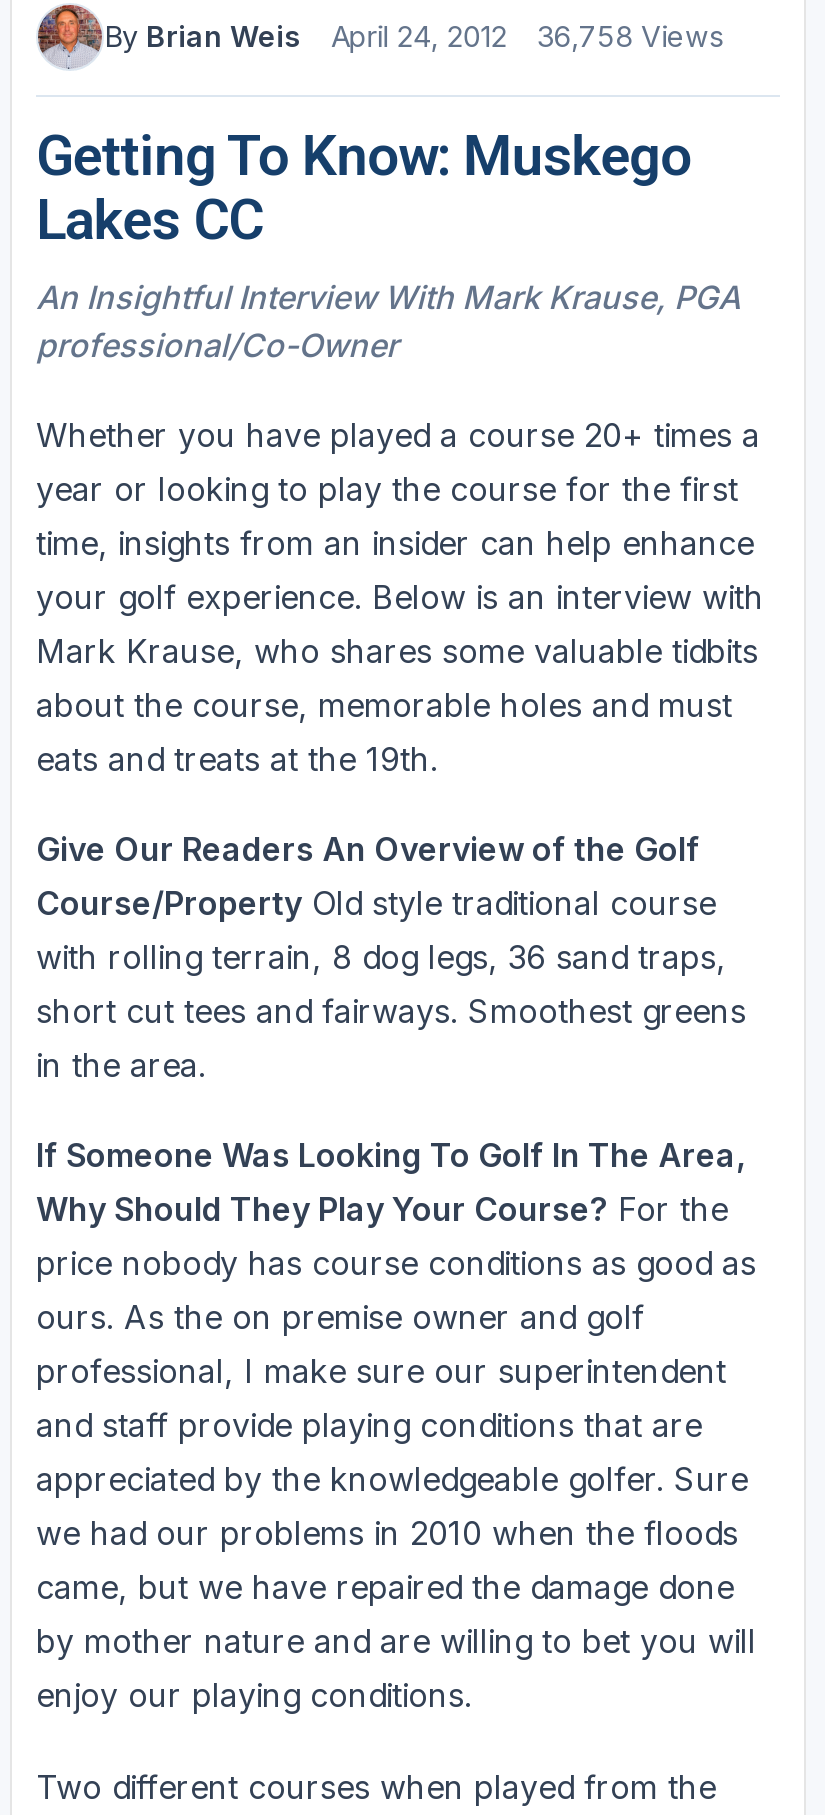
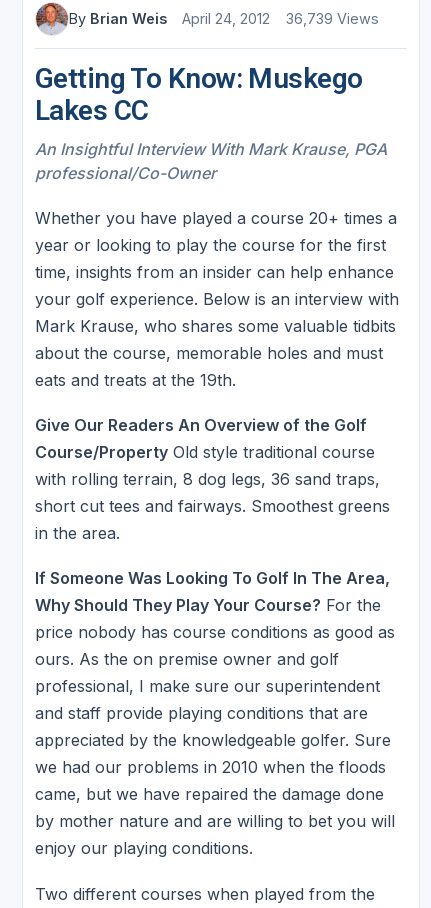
- By Brian Weis April 24, 2012 36,758 Views
+ By Brian Weis April 24, 2012 36,739 Views
